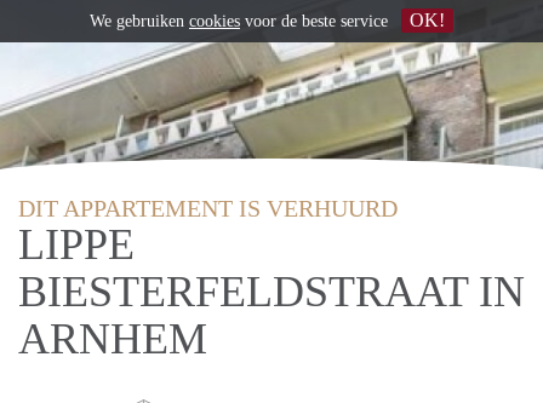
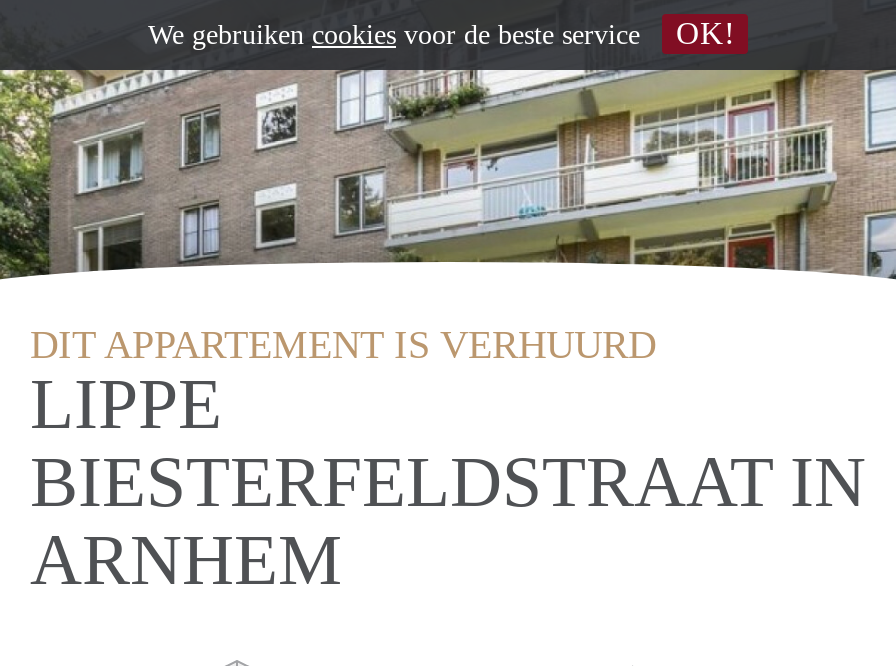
- [image]
+ [image]
